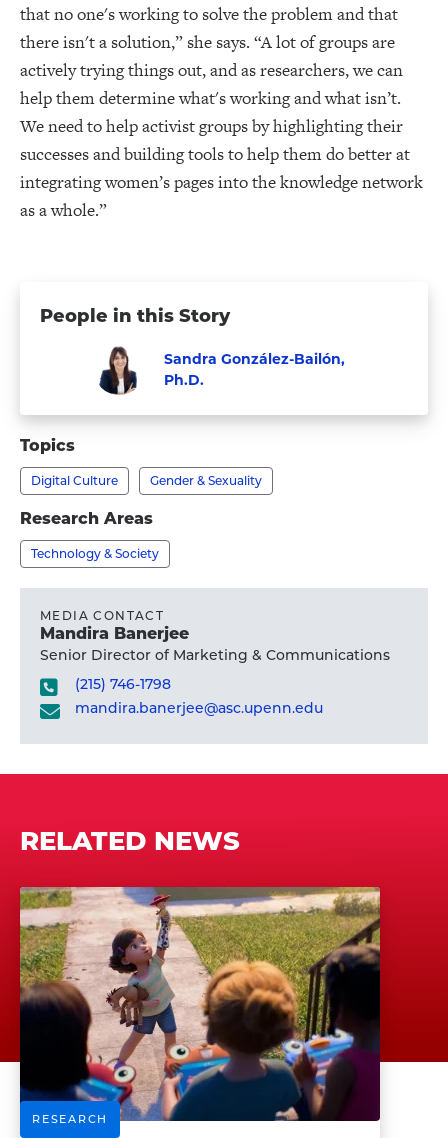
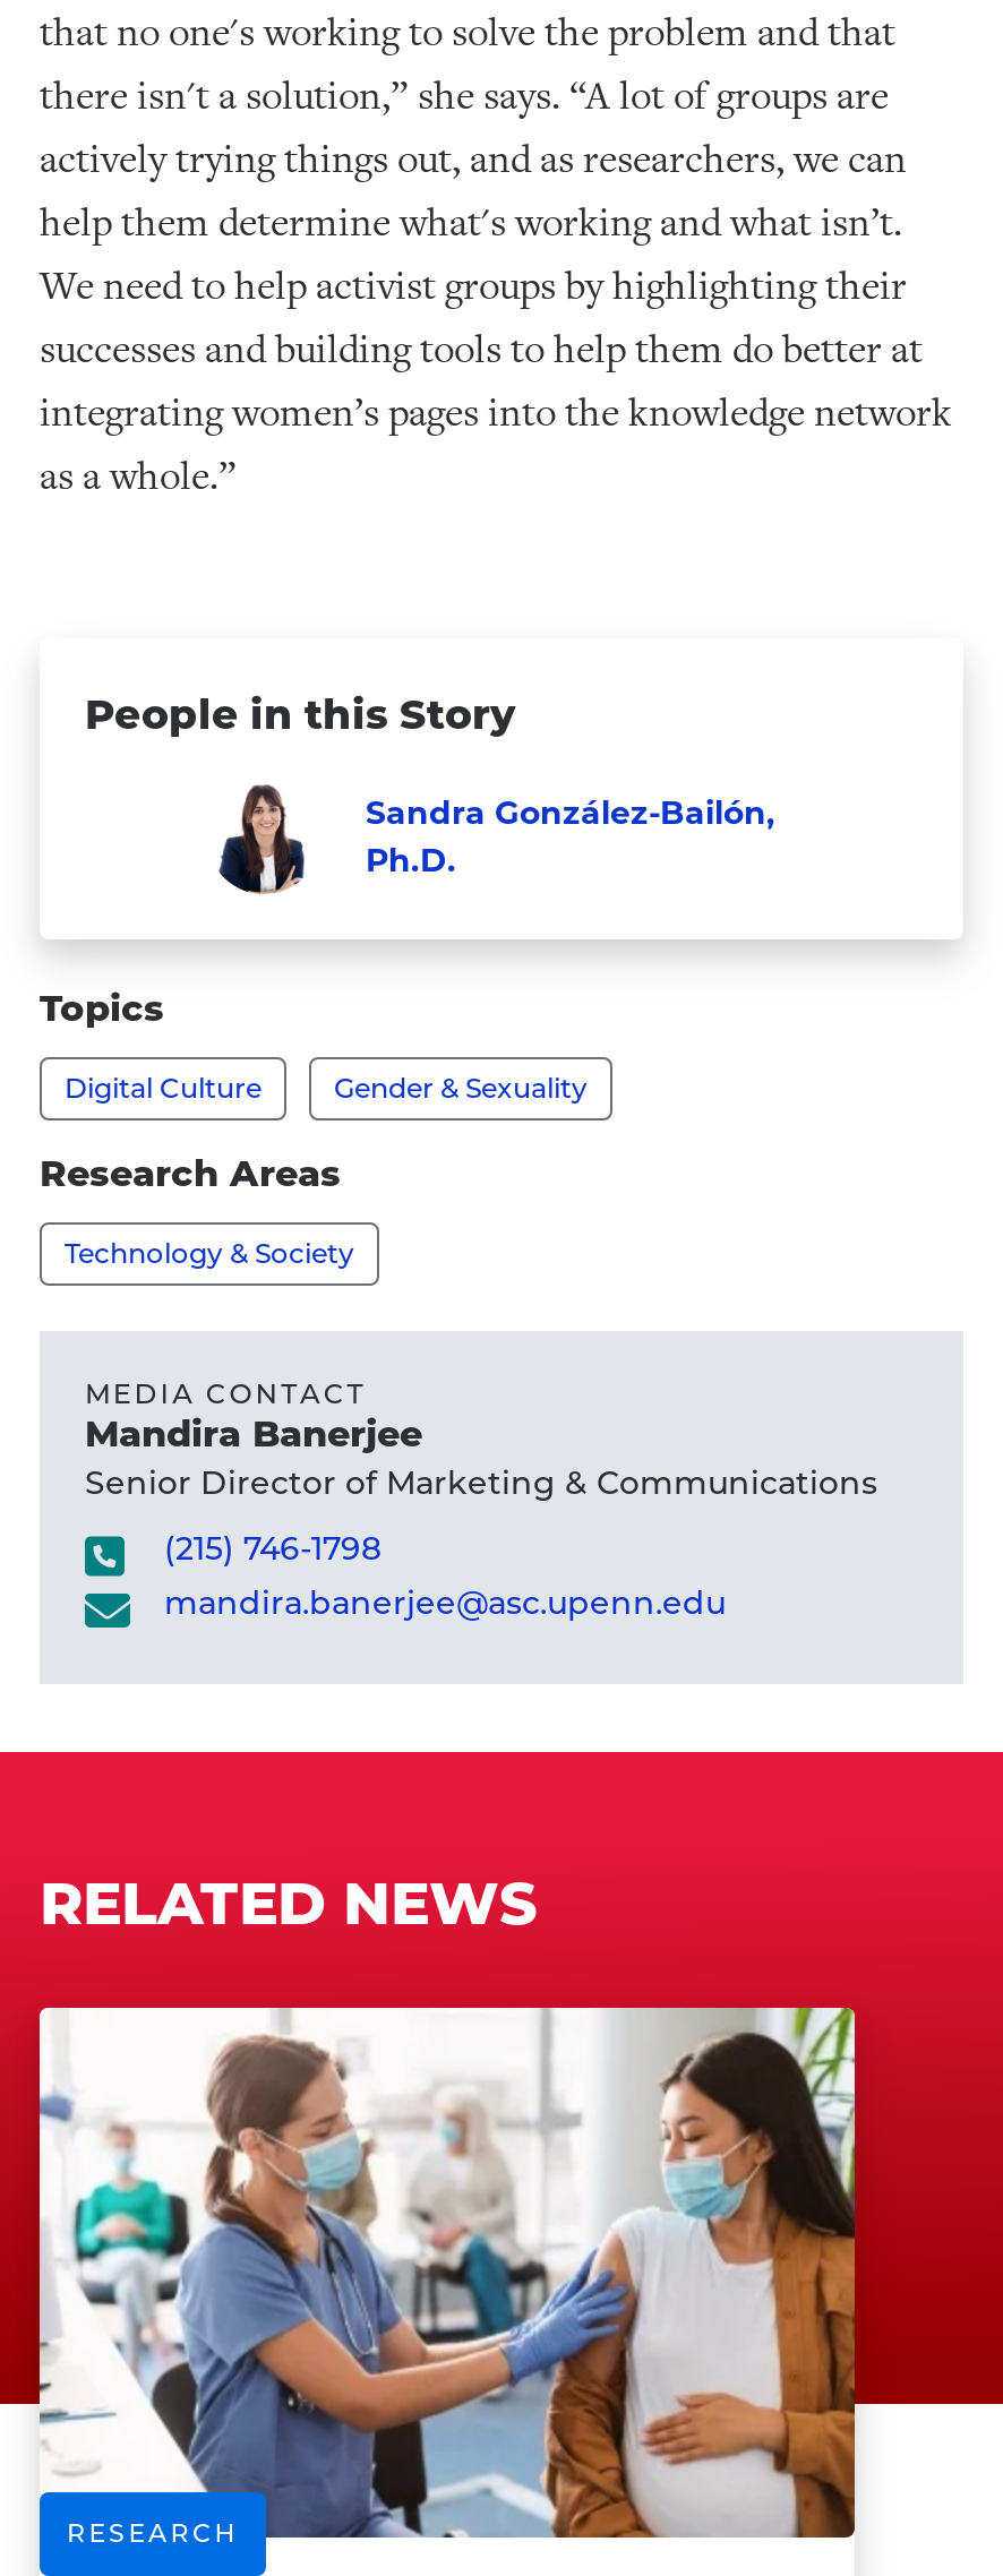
- [image]
+ [image]
